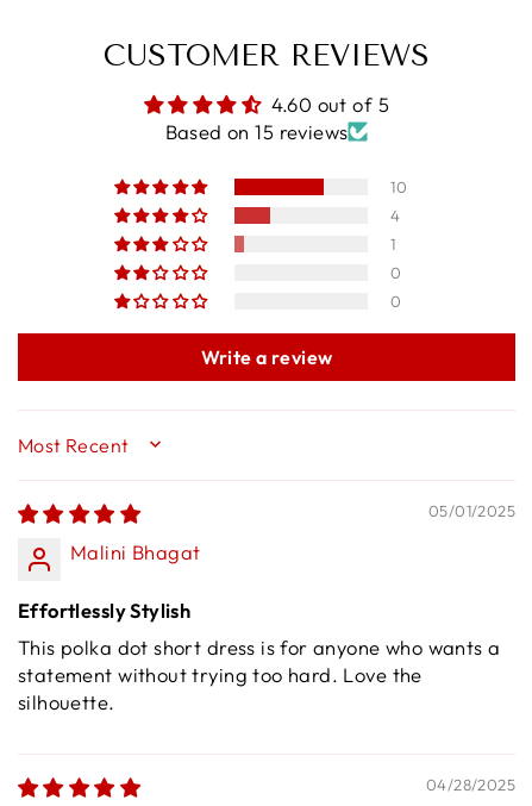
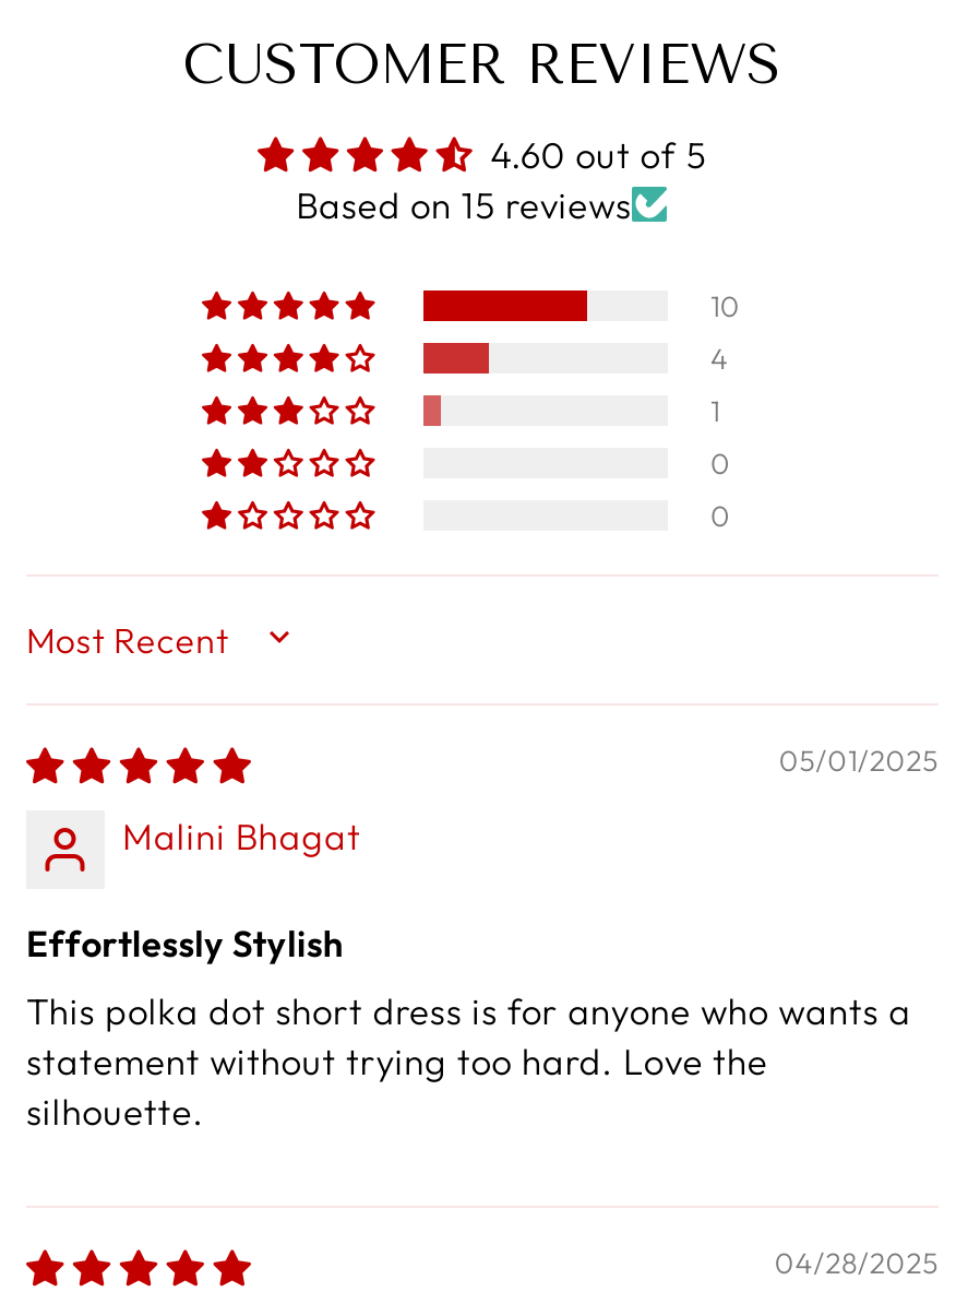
- Write a review
